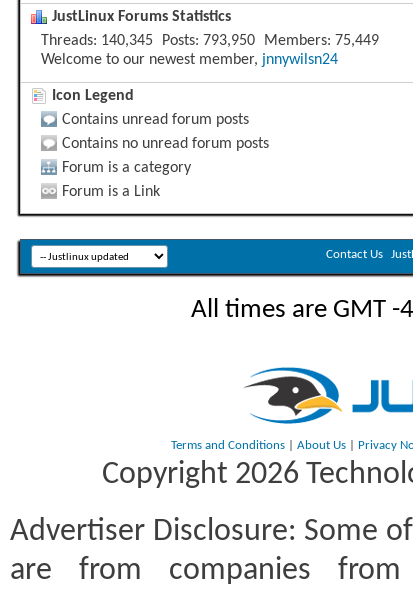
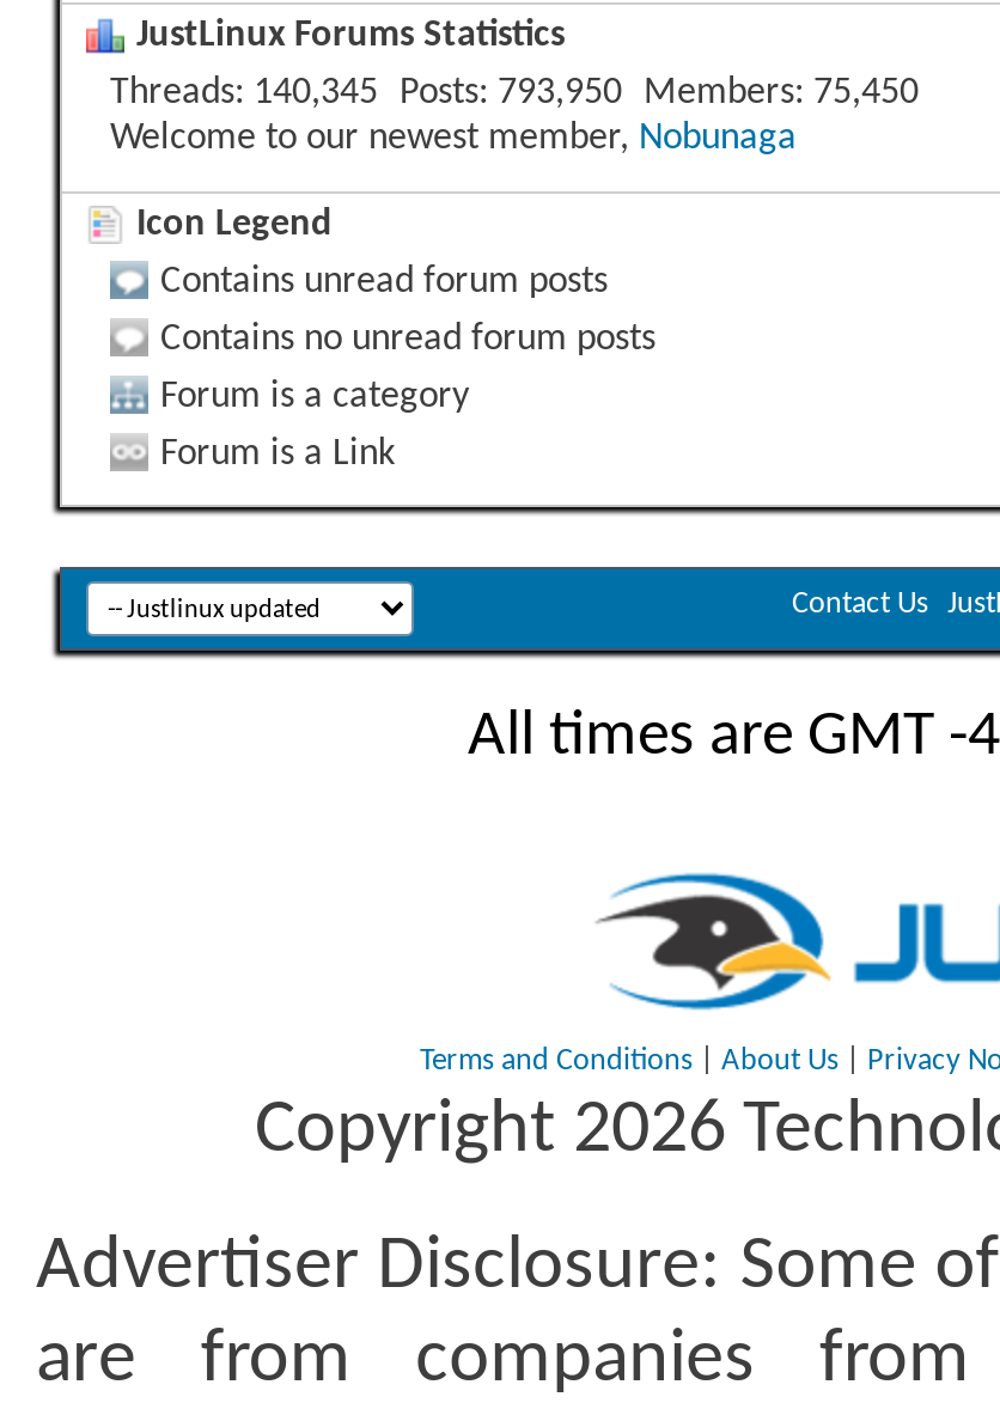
- Threads 140,345 Posts 793,950 Members 75,449
+ Threads 140,345 Posts 793,950 Members 75,450

- Welcome to our newest member, jnnywilsn24
+ Welcome to our newest member, Nobunaga
